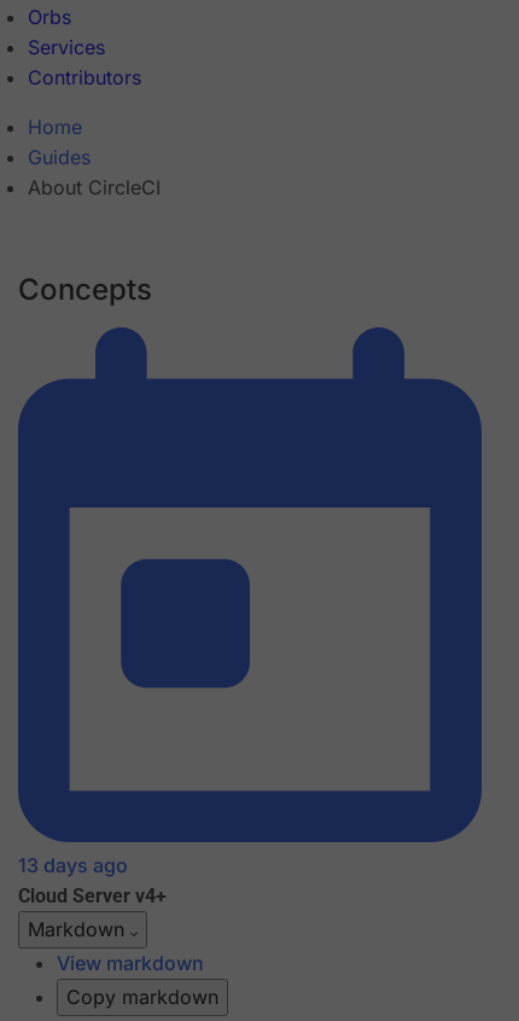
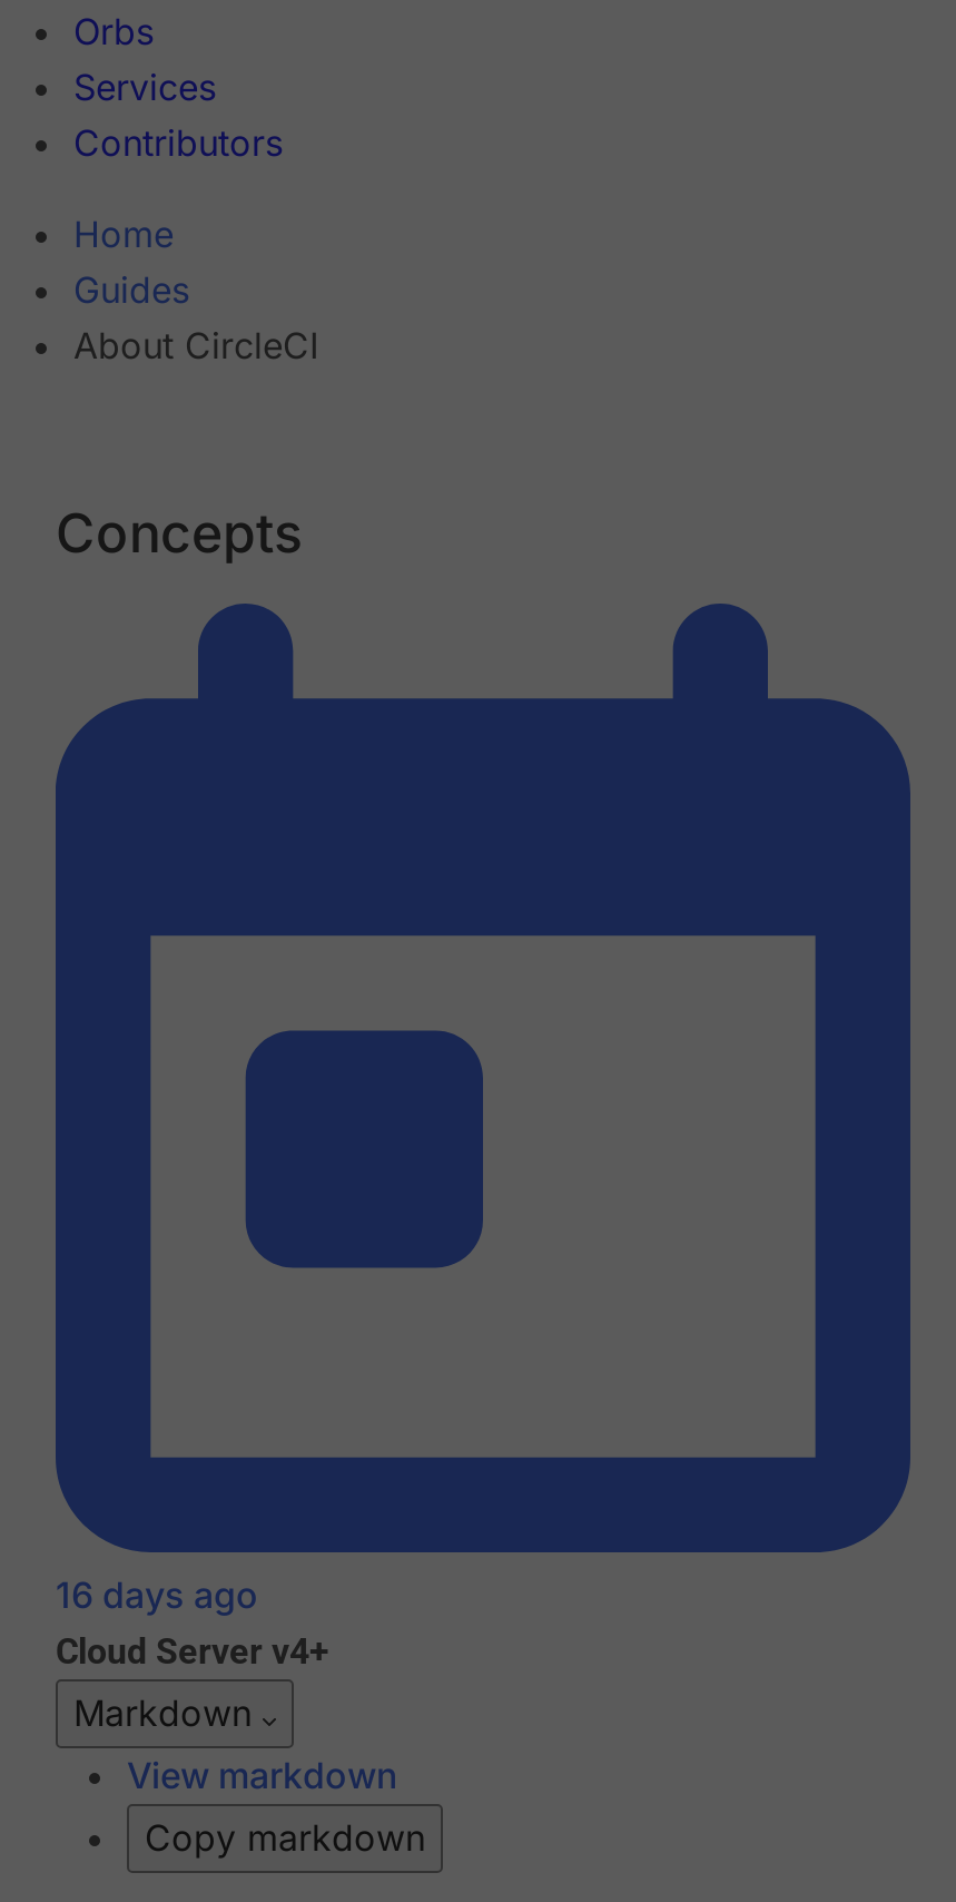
- 13 days ago
+ 16 days ago
